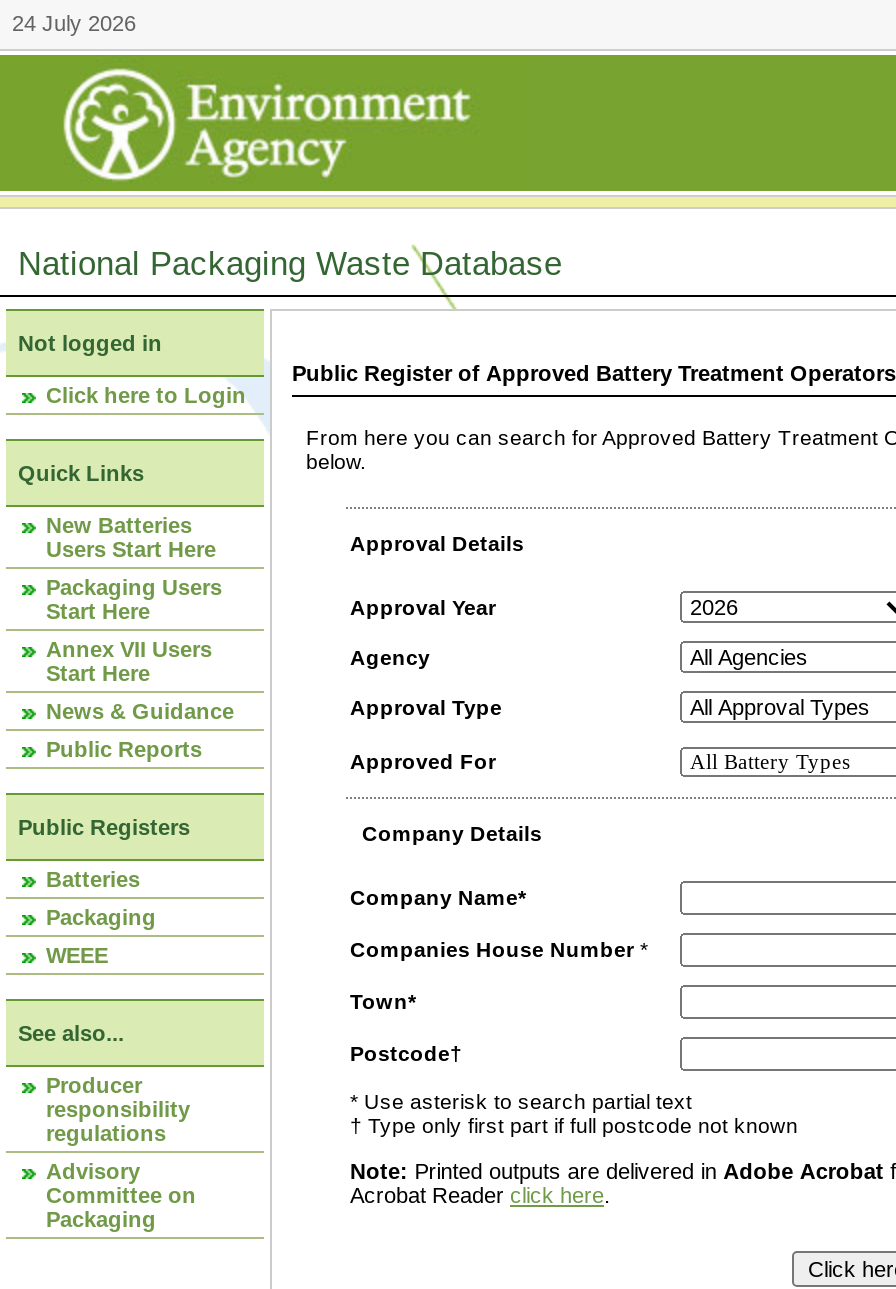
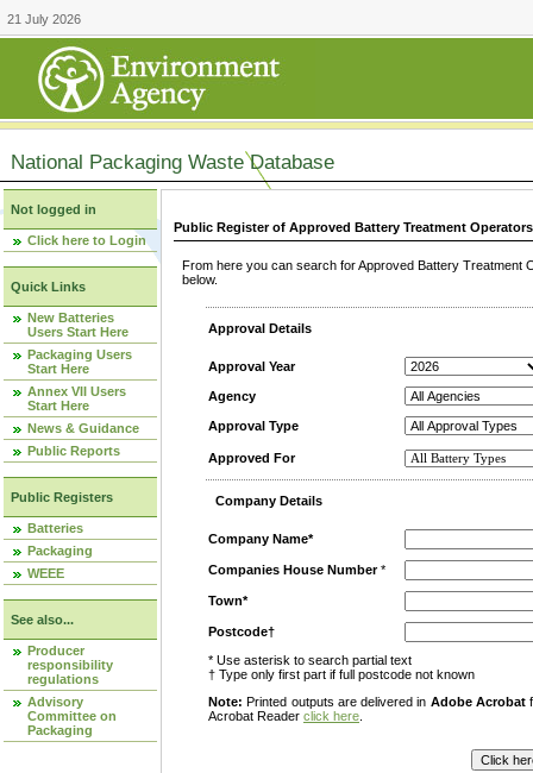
- 24 July 2026
+ 21 July 2026
